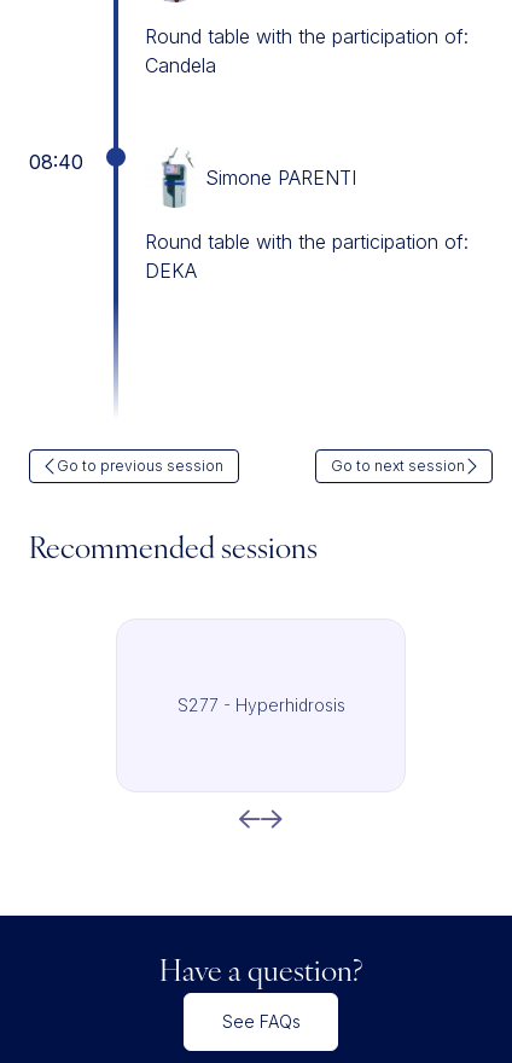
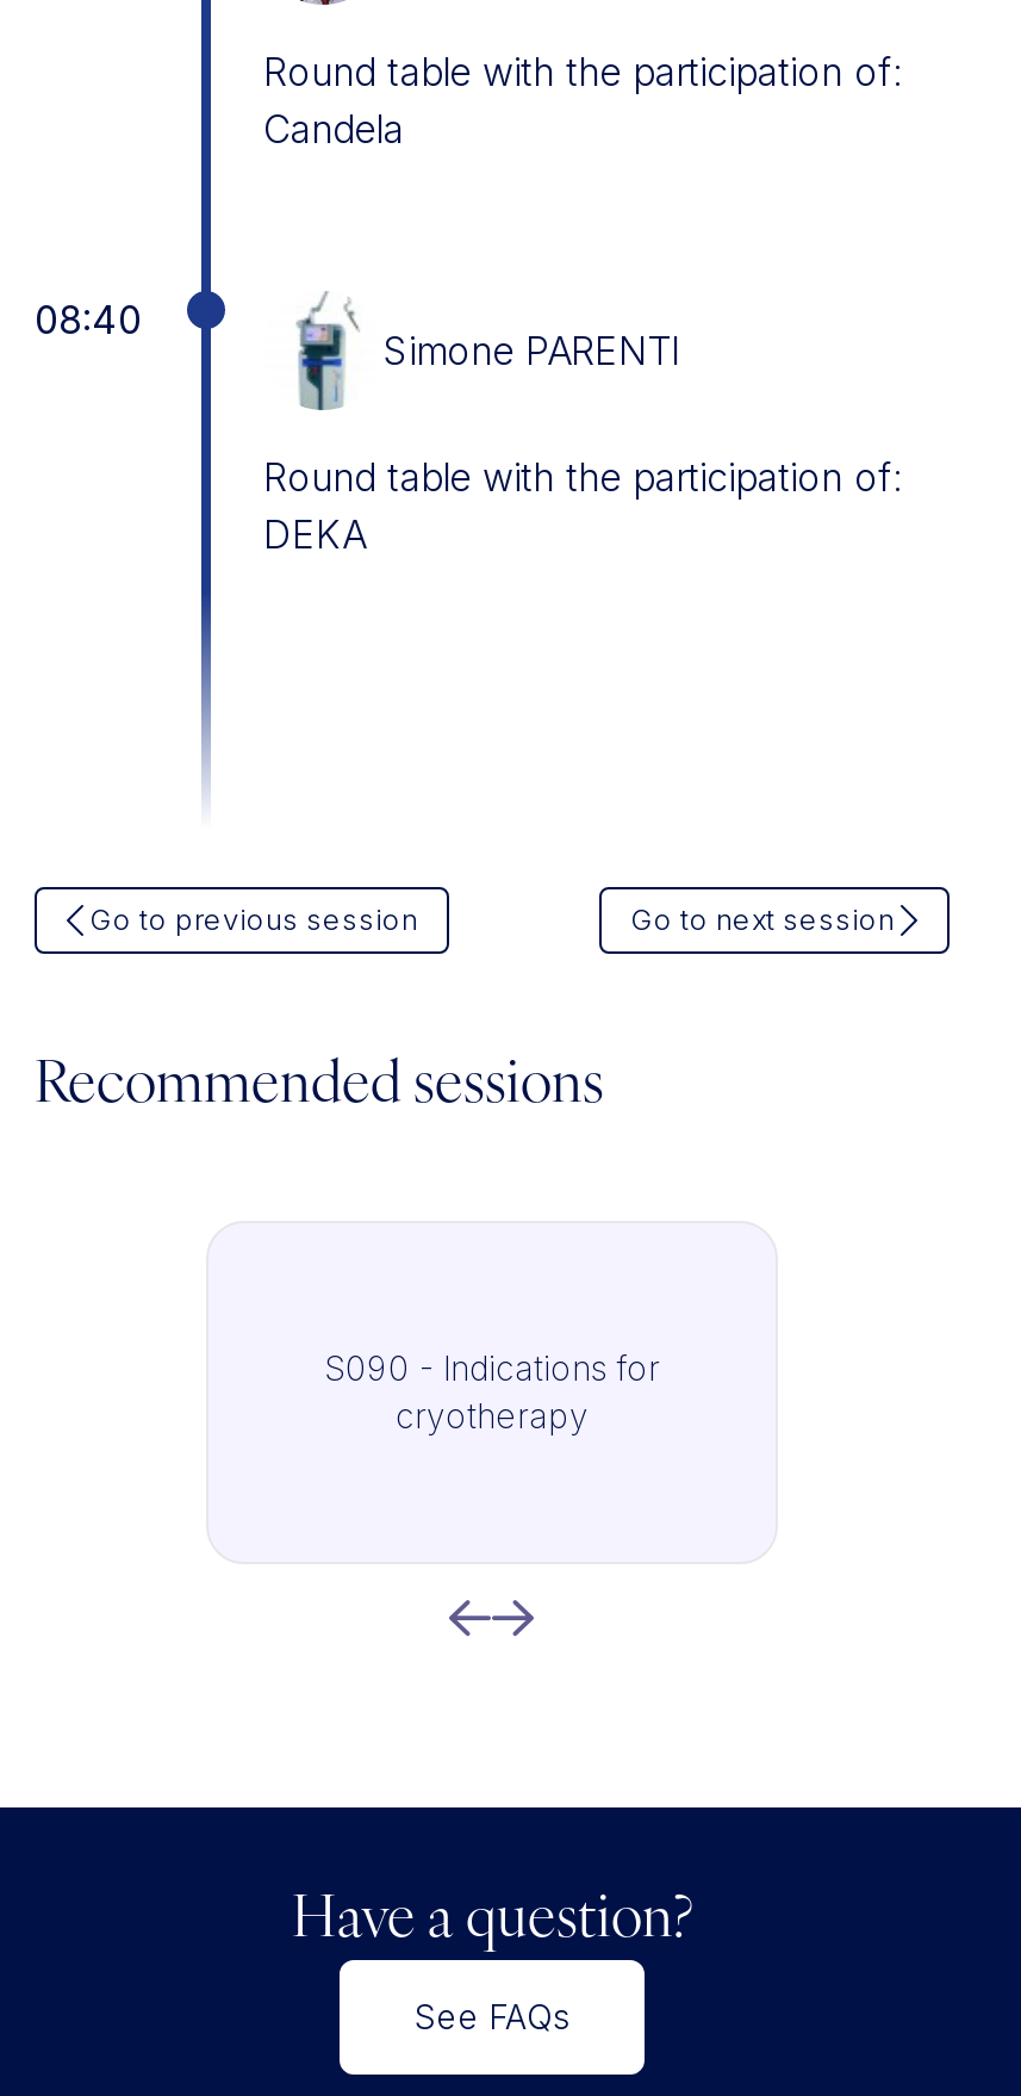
- S277 - Hyperhidrosis
+ S090 - Indications for
+ cryotherapy
